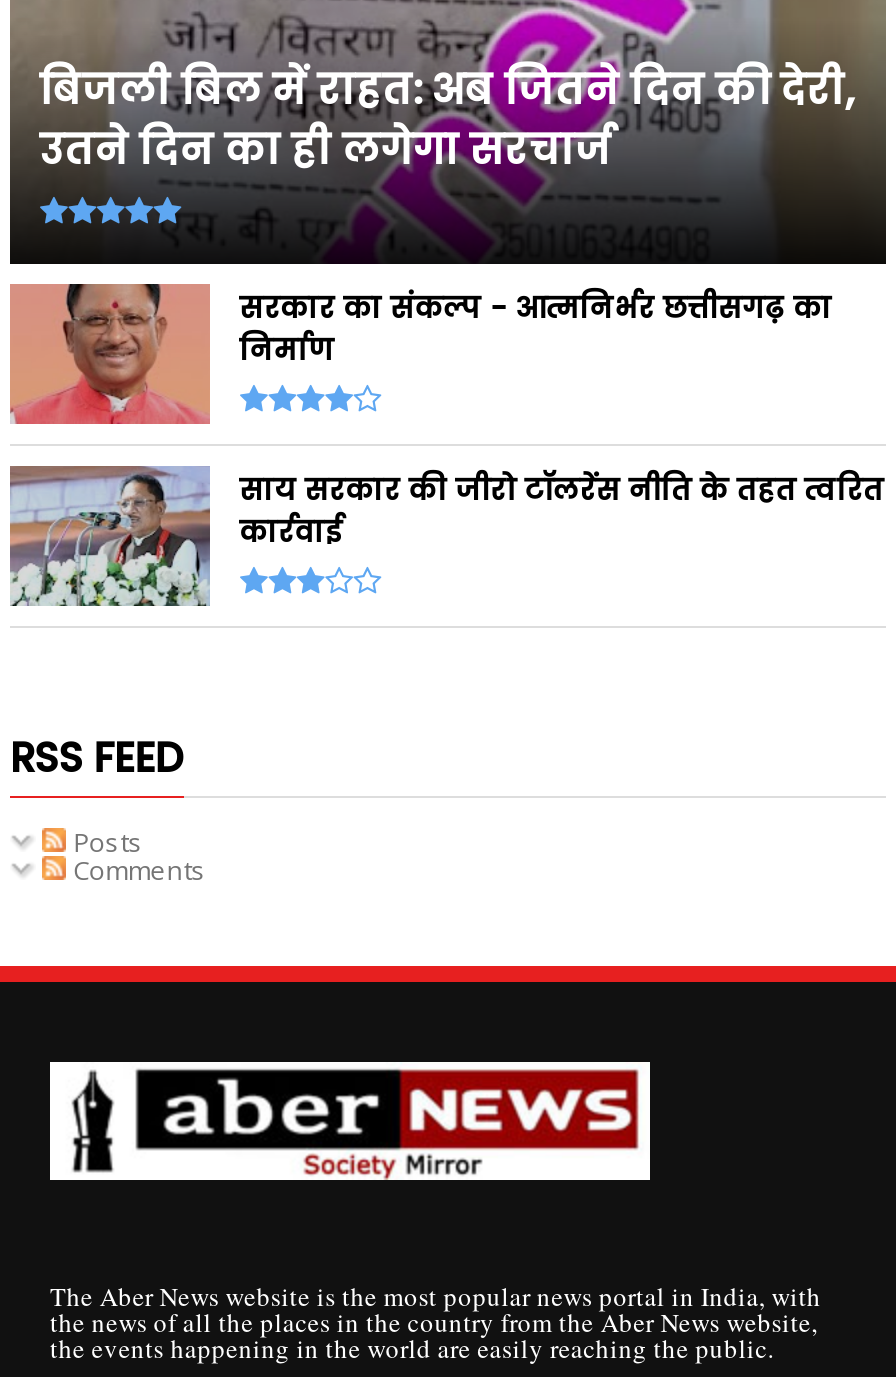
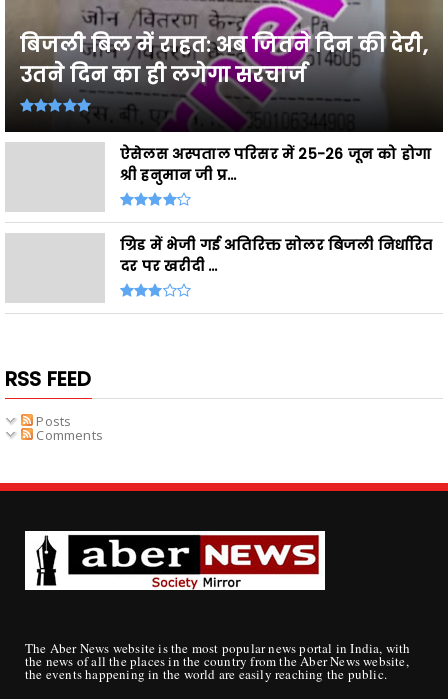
- [image]

- सरकार का संकल्प - आत्मनिर्भर छत्तीसगढ़ का
- निर्माण
+ ऐसेलस अस्पताल परिसर में 25-26 जून को होगा
+ श्री हनुमान जी प्र...

- [image]

- साय सरकार की जीरो टॉलरेंस नीति के तहत त्वरित
- कार्रवाई
+ ग्रिड में भेजी गई अतिरिक्त सोलर बिजली निर्धारित
+ दर पर खरीदी ...
